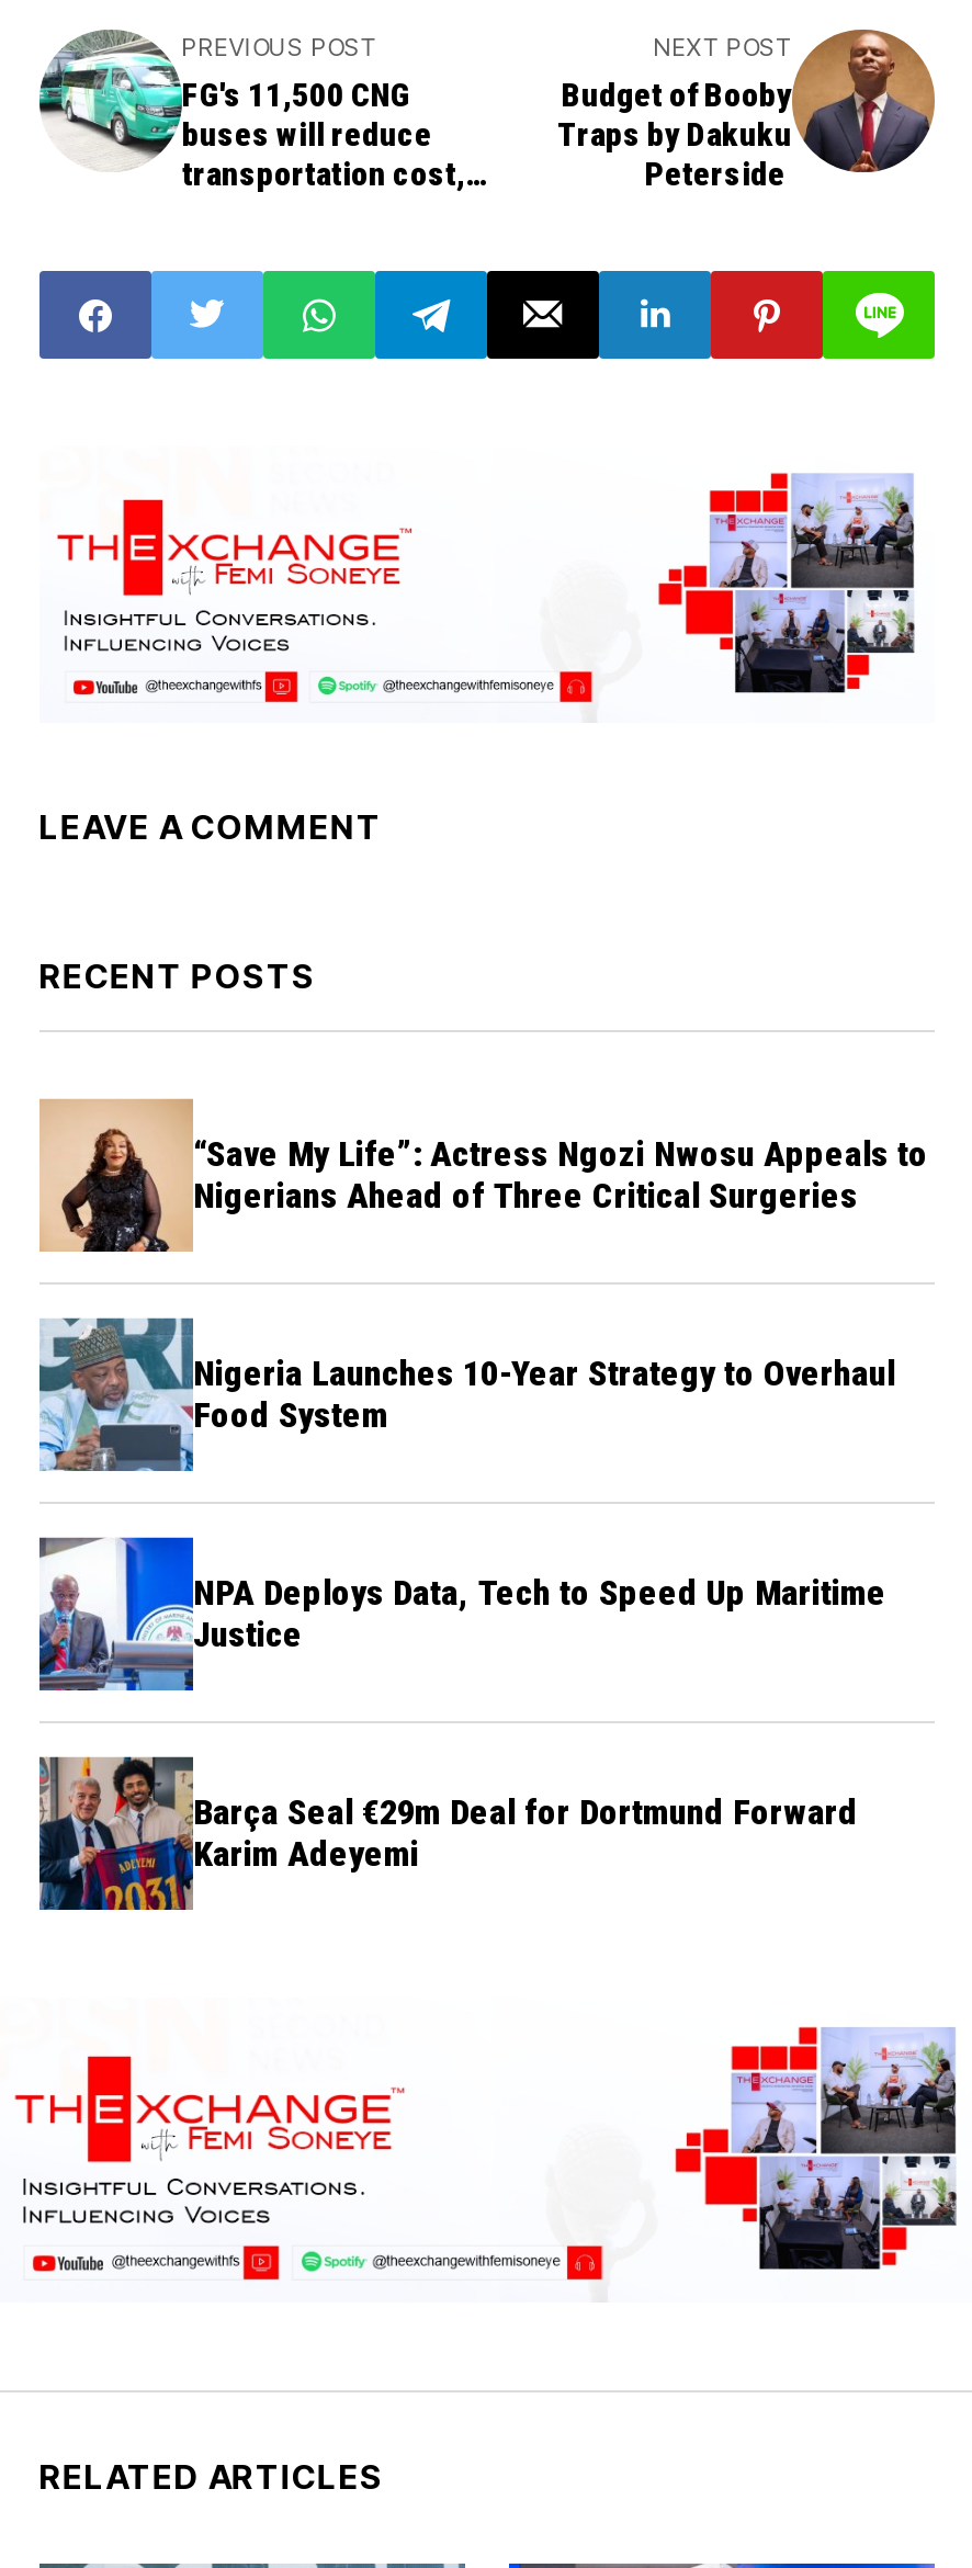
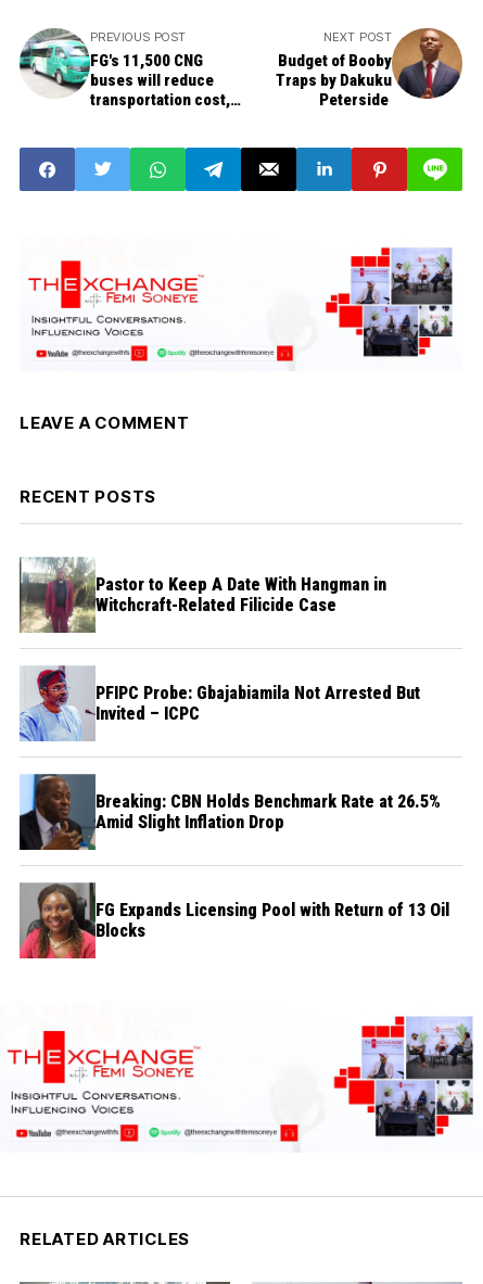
- [image]
- “Save My Life”: Actress Ngozi Nwosu Appeals to
- Nigerians Ahead of Three Critical Surgeries
+ [image]
+ Pastor to Keep A Date With Hangman in
+ Witchcraft-Related Filicide Case

- [image]
- Nigeria Launches 10-Year Strategy to Overhaul
- Food System
+ [image]
+ PFIPC Probe: Gbajabiamila Not Arrested But
+ Invited – ICPC

- [image]
- NPA Deploys Data, Tech to Speed Up Maritime
- Justice
+ [image]
+ Breaking: CBN Holds Benchmark Rate at 26.5%
+ Amid Slight Inflation Drop

- [image]
- Barça Seal €29m Deal for Dortmund Forward
- Karim Adeyemi
+ [image]
+ FG Expands Licensing Pool with Return of 13 Oil
+ Blocks
